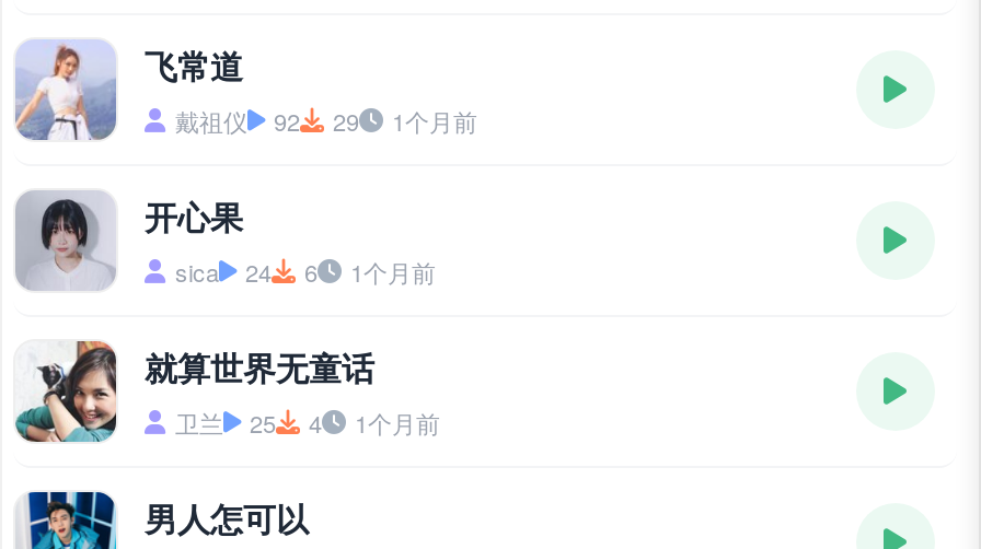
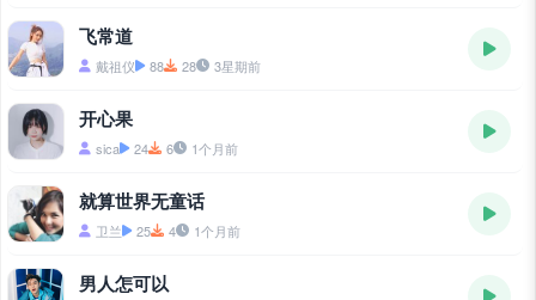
- 92
+ 88

- 29
+ 28

- 1个月前
+ 3星期前
